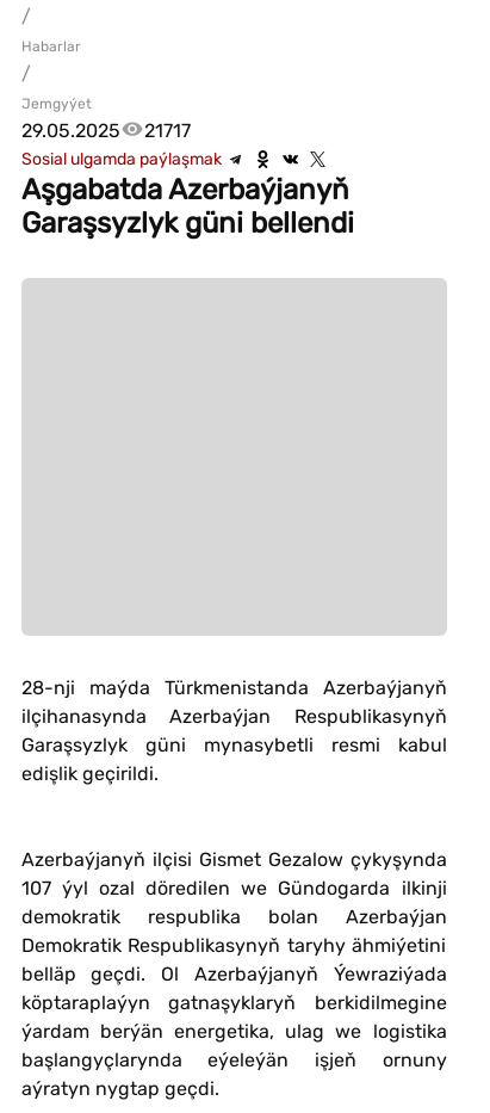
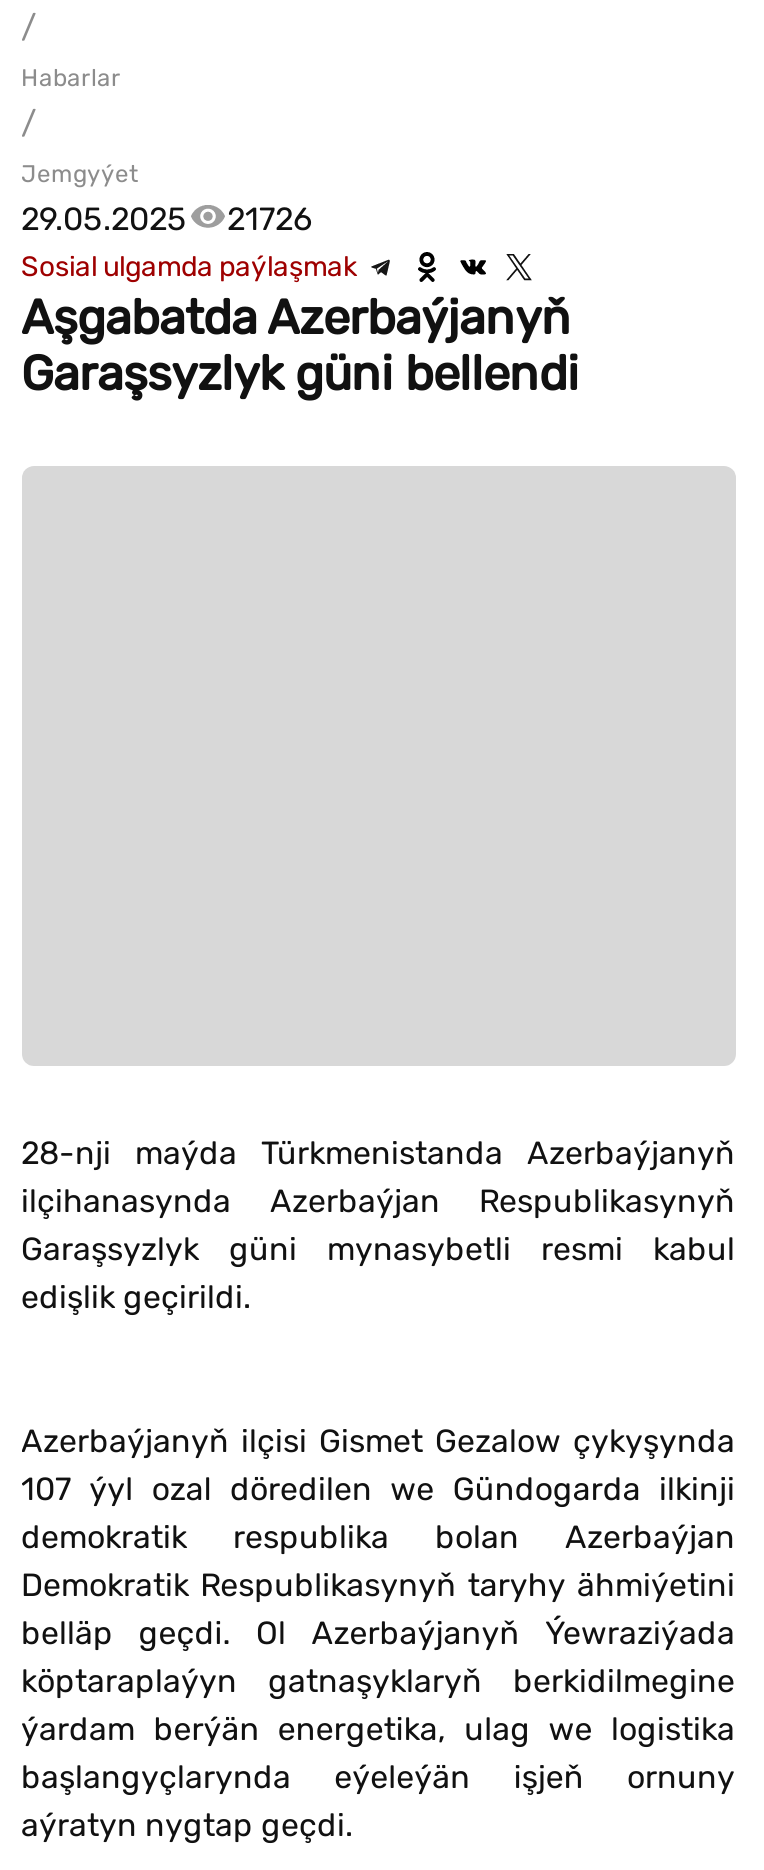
- 29.05.2025 21717
+ 29.05.2025 21726
